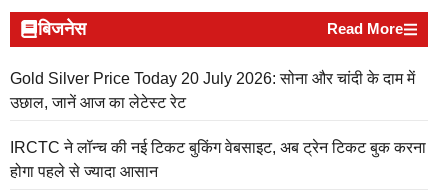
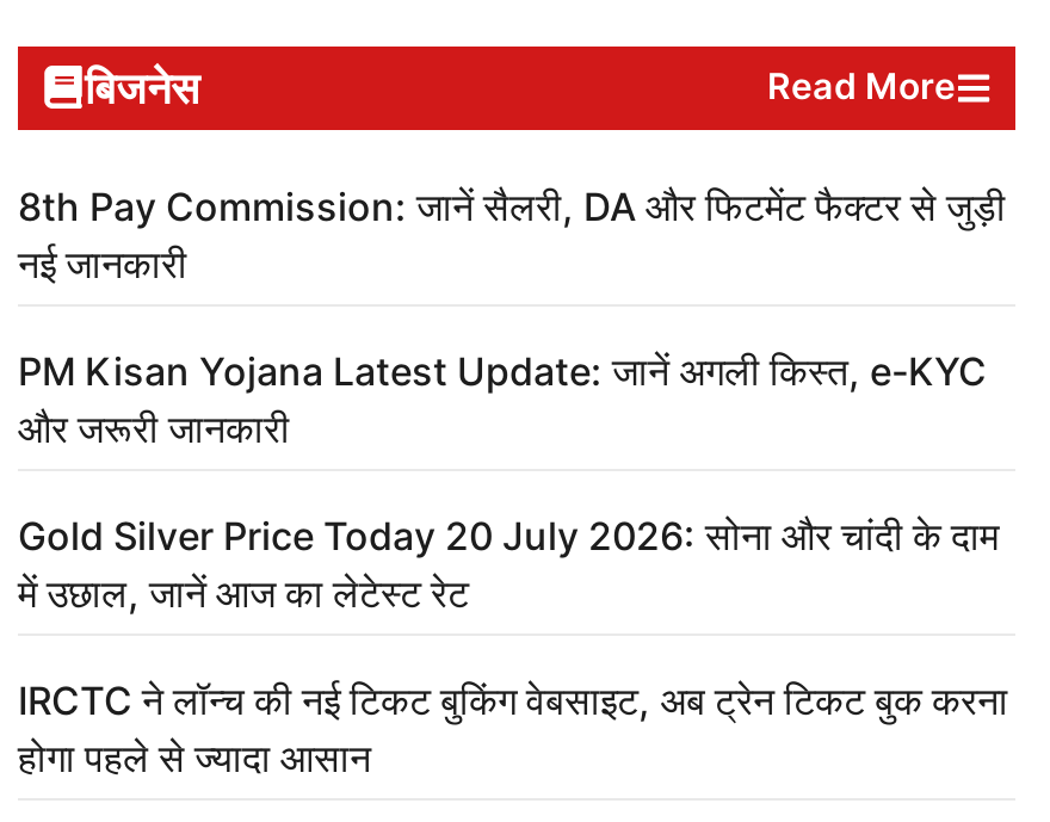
- Gold Silver Price Today 20 July 2026: सोना और चांदी के दाम में
- उछाल, जानें आज का लेटेस्ट रेट
+ 8th Pay Commission: जानें सैलरी, DA और फिटमेंट फैक्टर से जुड़ी
+ नई जानकारी
+ PM Kisan Yojana Latest Update: जानें अगली किस्त, e-KYC
+ और जरूरी जानकारी
+ Gold Silver Price Today 20 July 2026: सोना और चांदी के दाम
+ में उछाल, जानें आज का लेटेस्ट रेट
